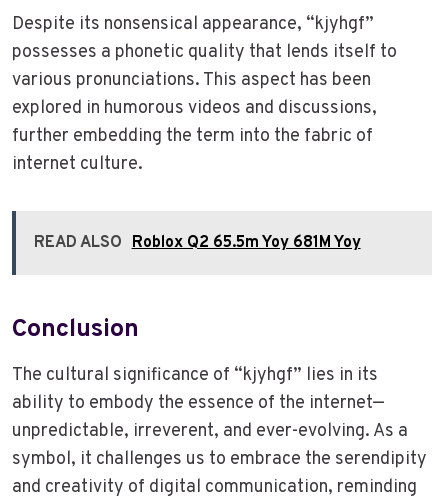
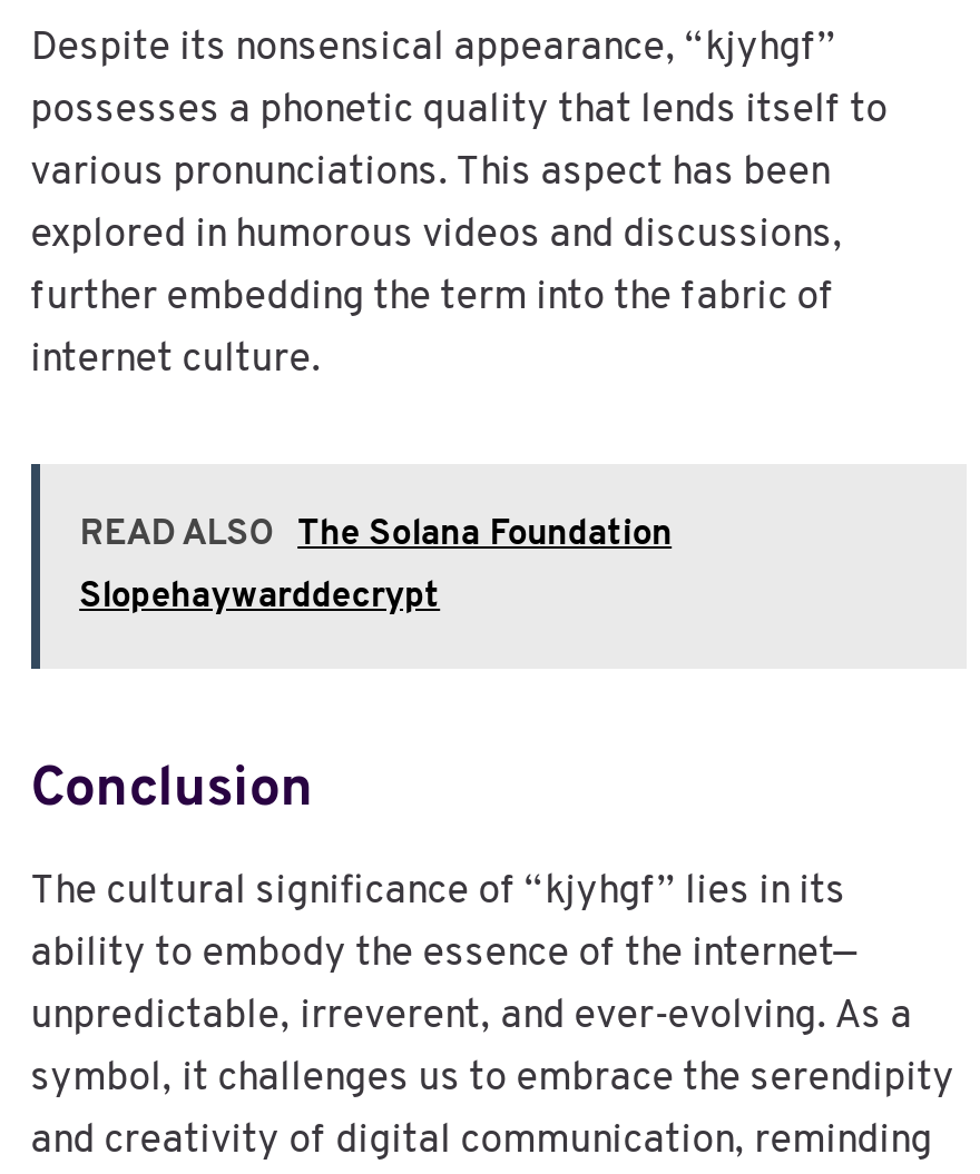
- READ ALSO Roblox Q2 65.5m Yoy 681M Yoy
+ READ ALSO The Solana Foundation
+ Slopehaywarddecrypt
